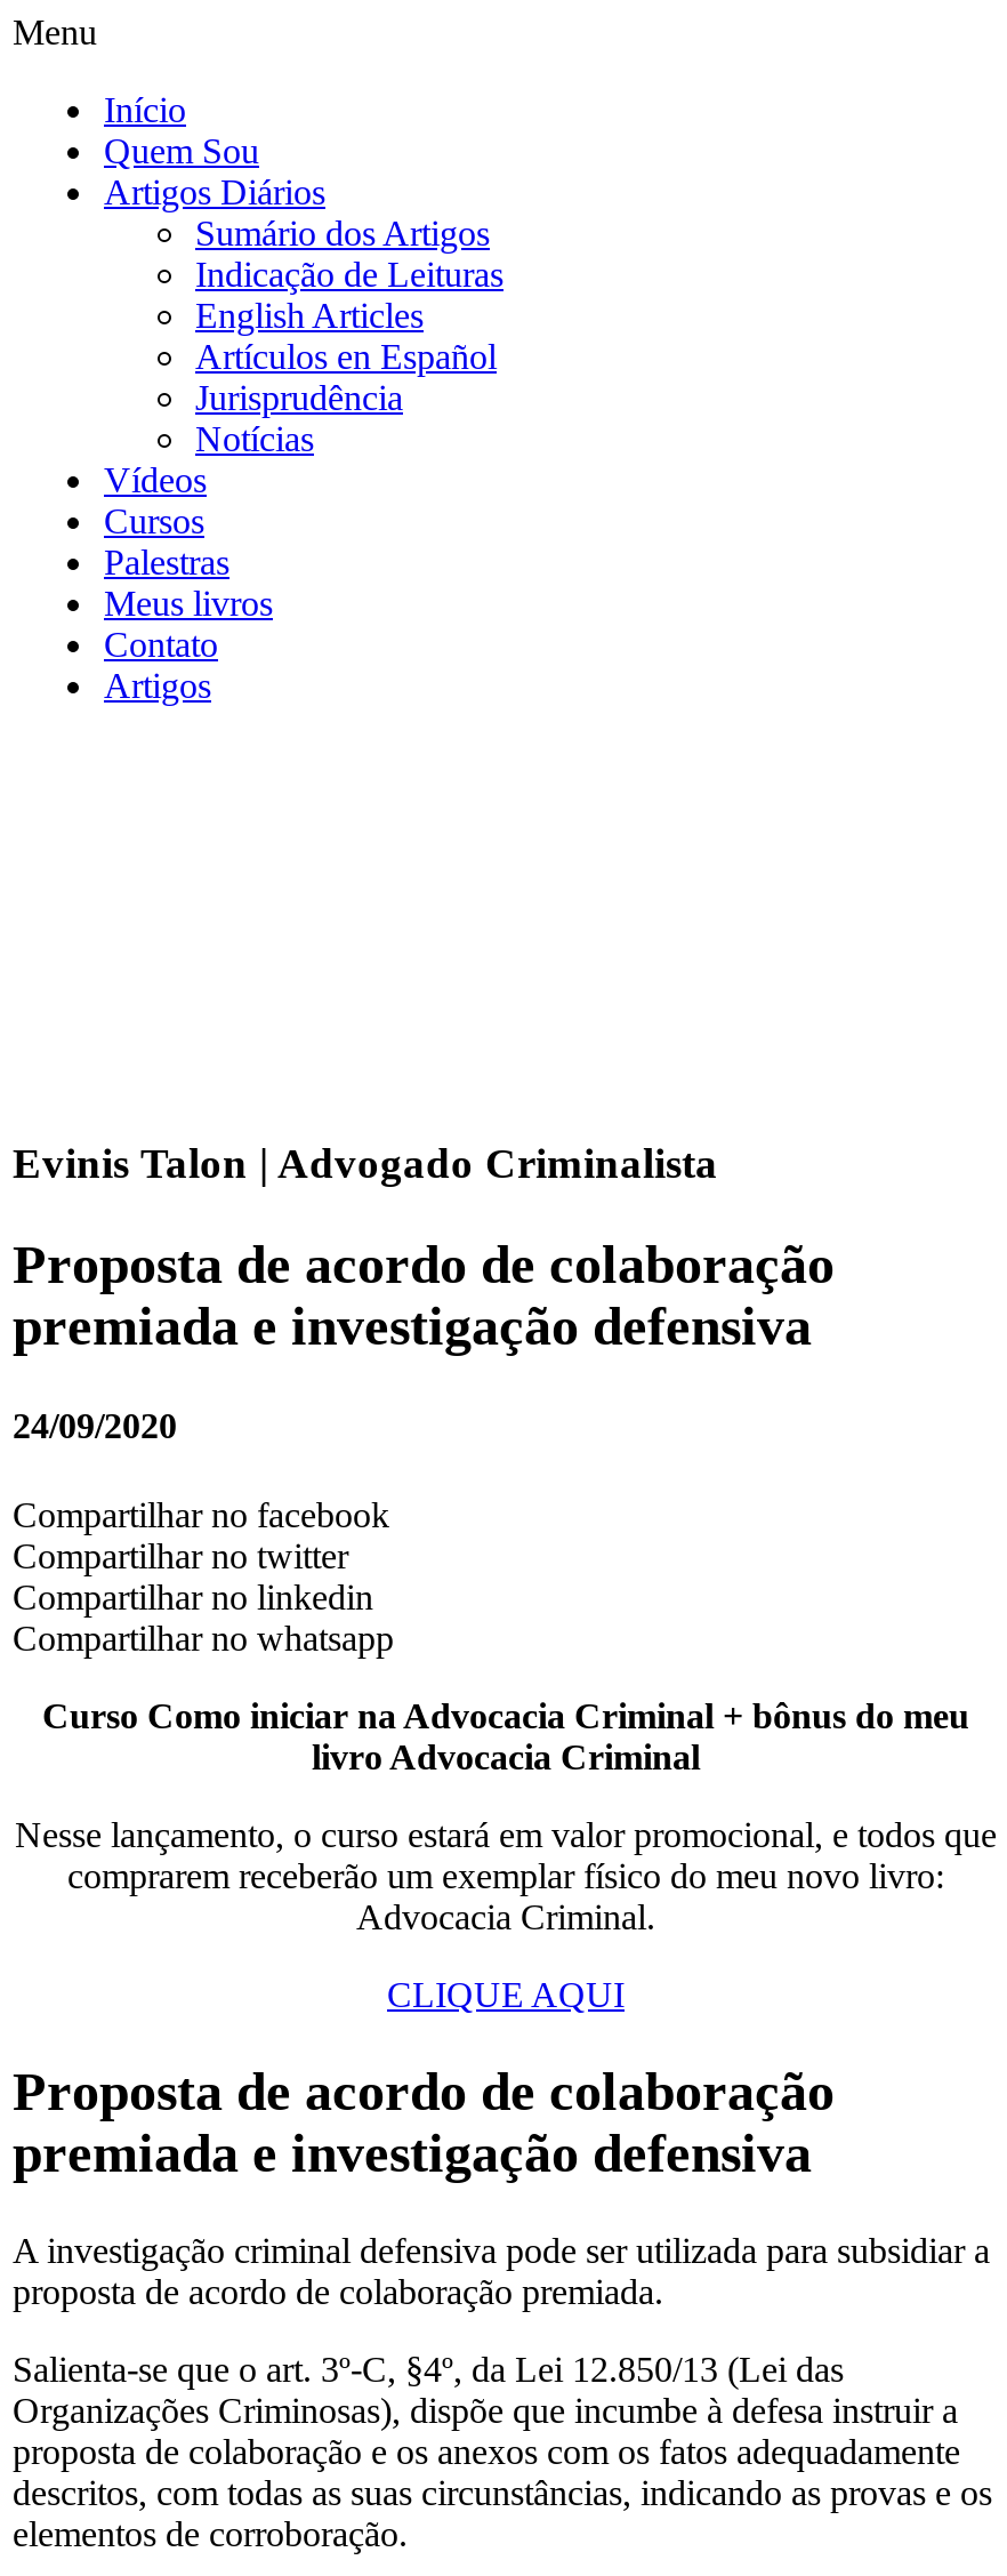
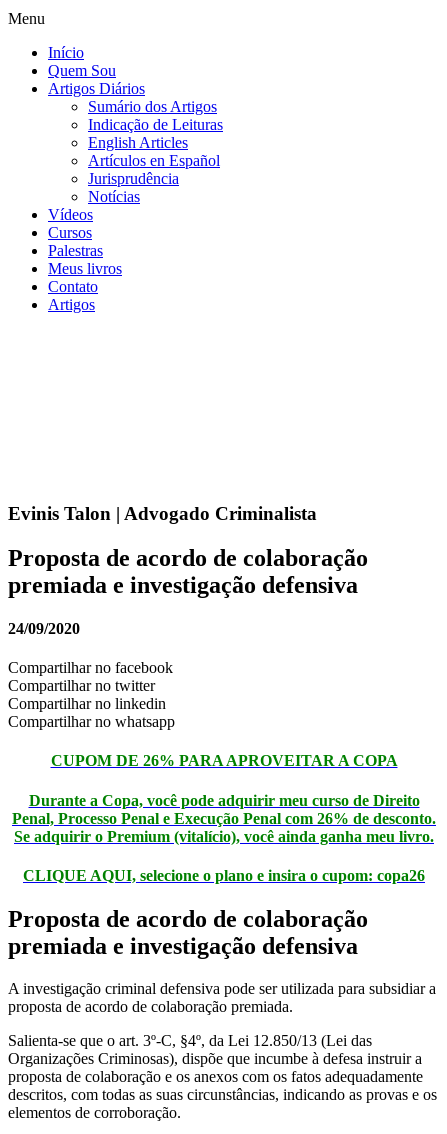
- Curso Como iniciar na Advocacia Criminal + bônus do meu
- livro Advocacia Criminal
+ CUPOM DE 26% PARA APROVEITAR A COPA

- Nesse lançamento, o curso estará em valor promocional, e todos que
- comprarem receberão um exemplar físico do meu novo livro:
- Advocacia Criminal.
+ Durante a Copa, você pode adquirir meu curso de Direito
+ Penal, Processo Penal e Execução Penal com 26% de desconto.
+ Se adquirir o Premium (vitalício), você ainda ganha meu livro.

- CLIQUE AQUI
+ CLIQUE AQUI, selecione o plano e insira o cupom: copa26
